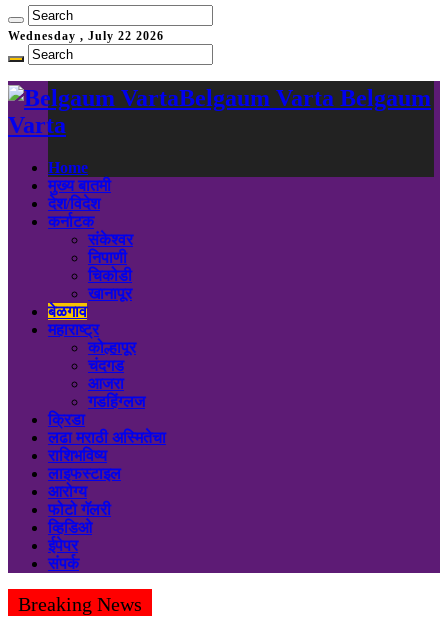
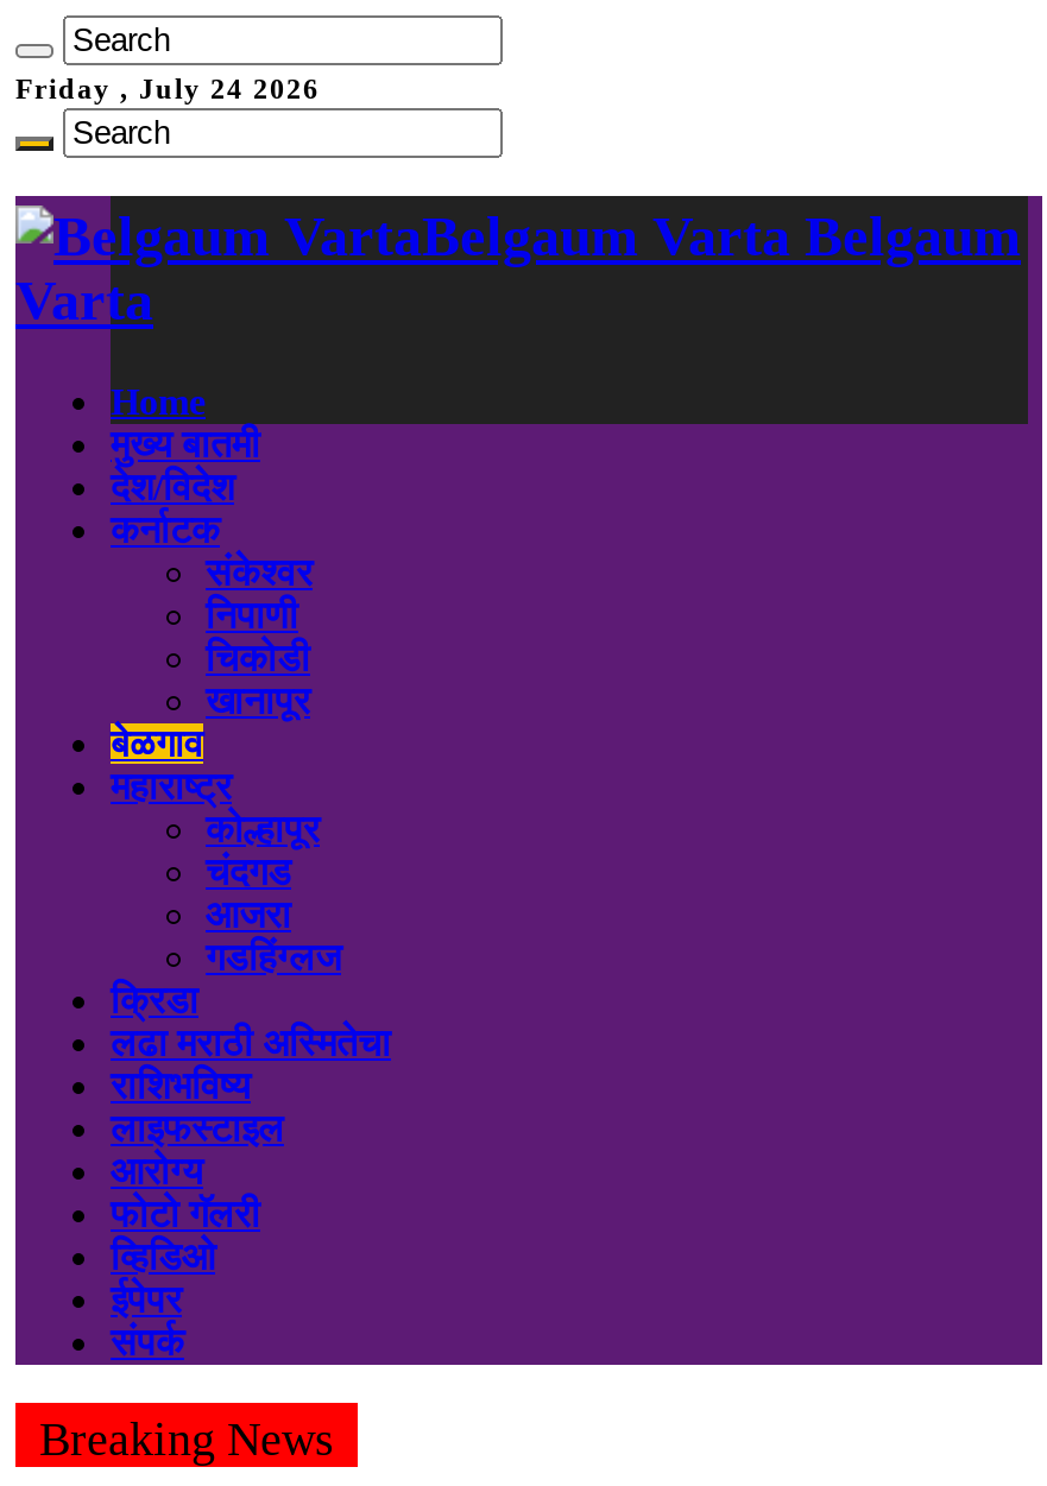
- Wednesday , July 22 2026
+ Friday , July 24 2026
